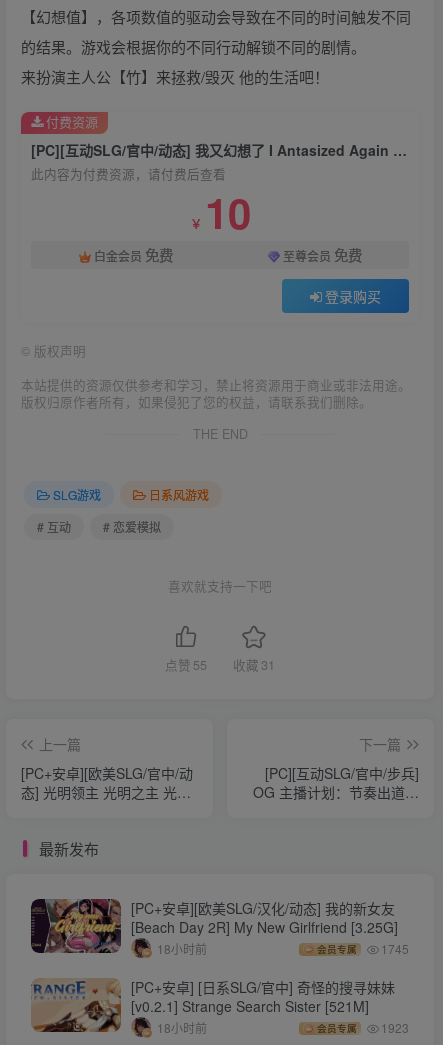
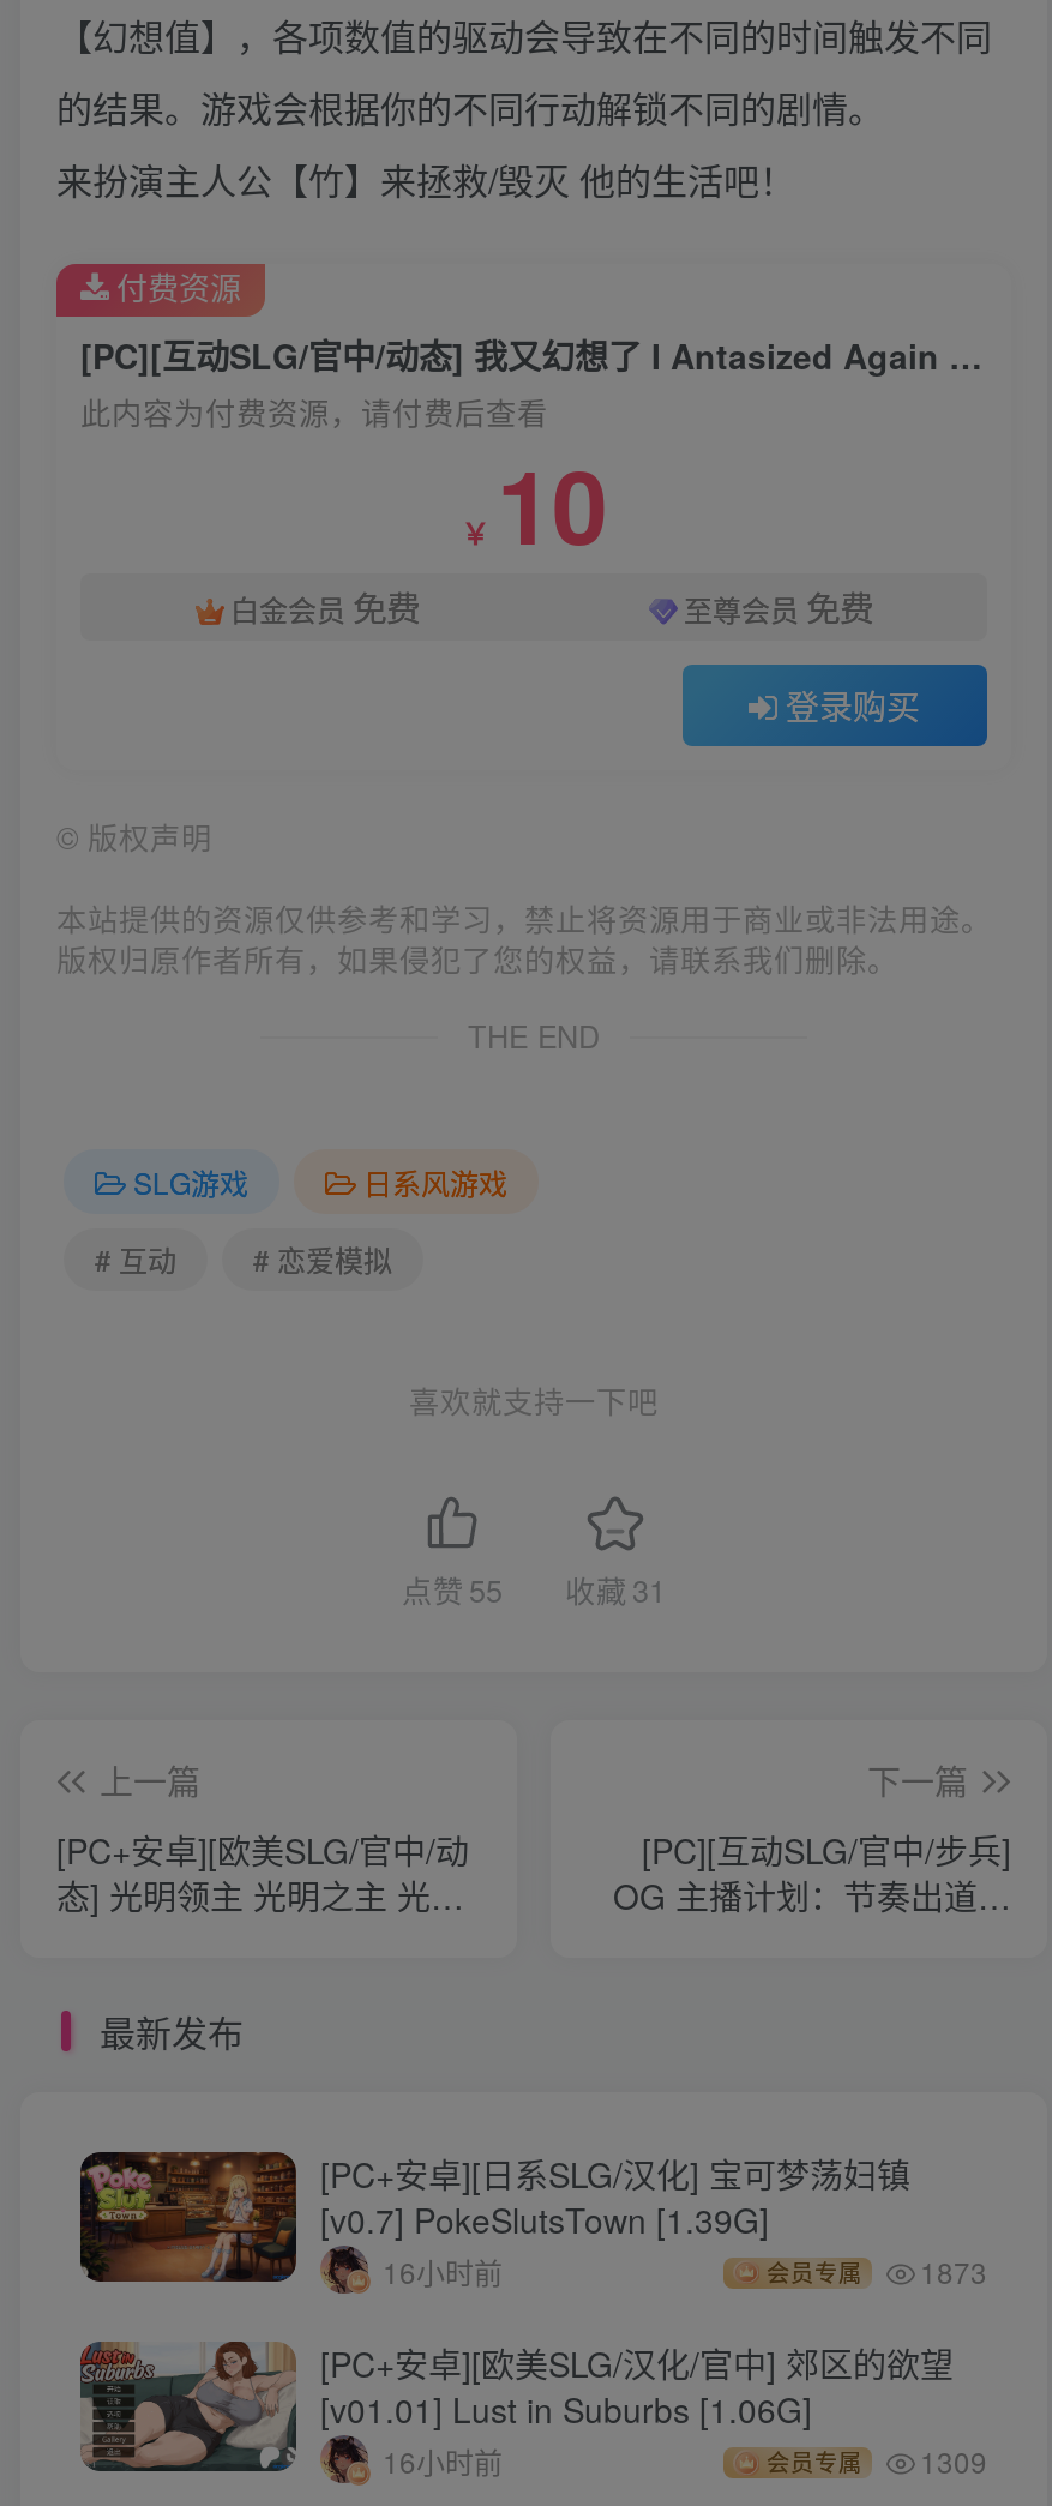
- [image]
- [PC+安卓][欧美SLG/汉化/动态] 我的新女友
- [Beach Day 2R] My New Girlfriend [3.25G]
- 18小时前
+ [image]
+ [PC+安卓][日系SLG/汉化] 宝可梦荡妇镇
+ [v0.7] PokeSlutsTown [1.39G]
+ 16小时前

- 会员专属 1745
+ 会员专属 1873

- [image]
- [PC+安卓] [日系SLG/官中] 奇怪的搜寻妹妹
- [v0.2.1] Strange Search Sister [521M]
- 18小时前
+ [image]
+ [PC+安卓][欧美SLG/汉化/官中] 郊区的欲望
+ [v01.01] Lust in Suburbs [1.06G]
+ 16小时前

- 会员专属 1923
+ 会员专属 1309
